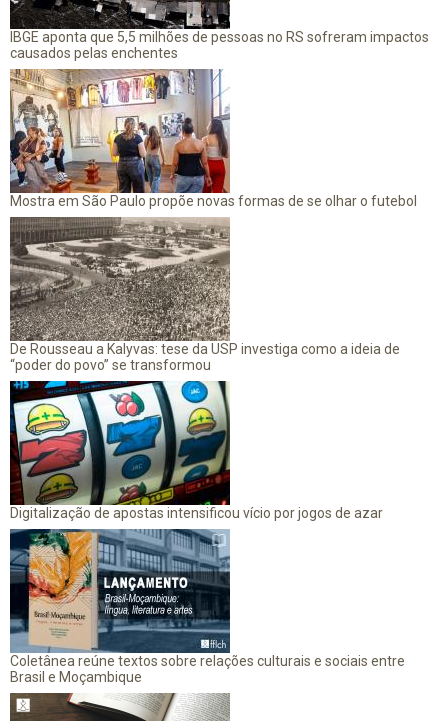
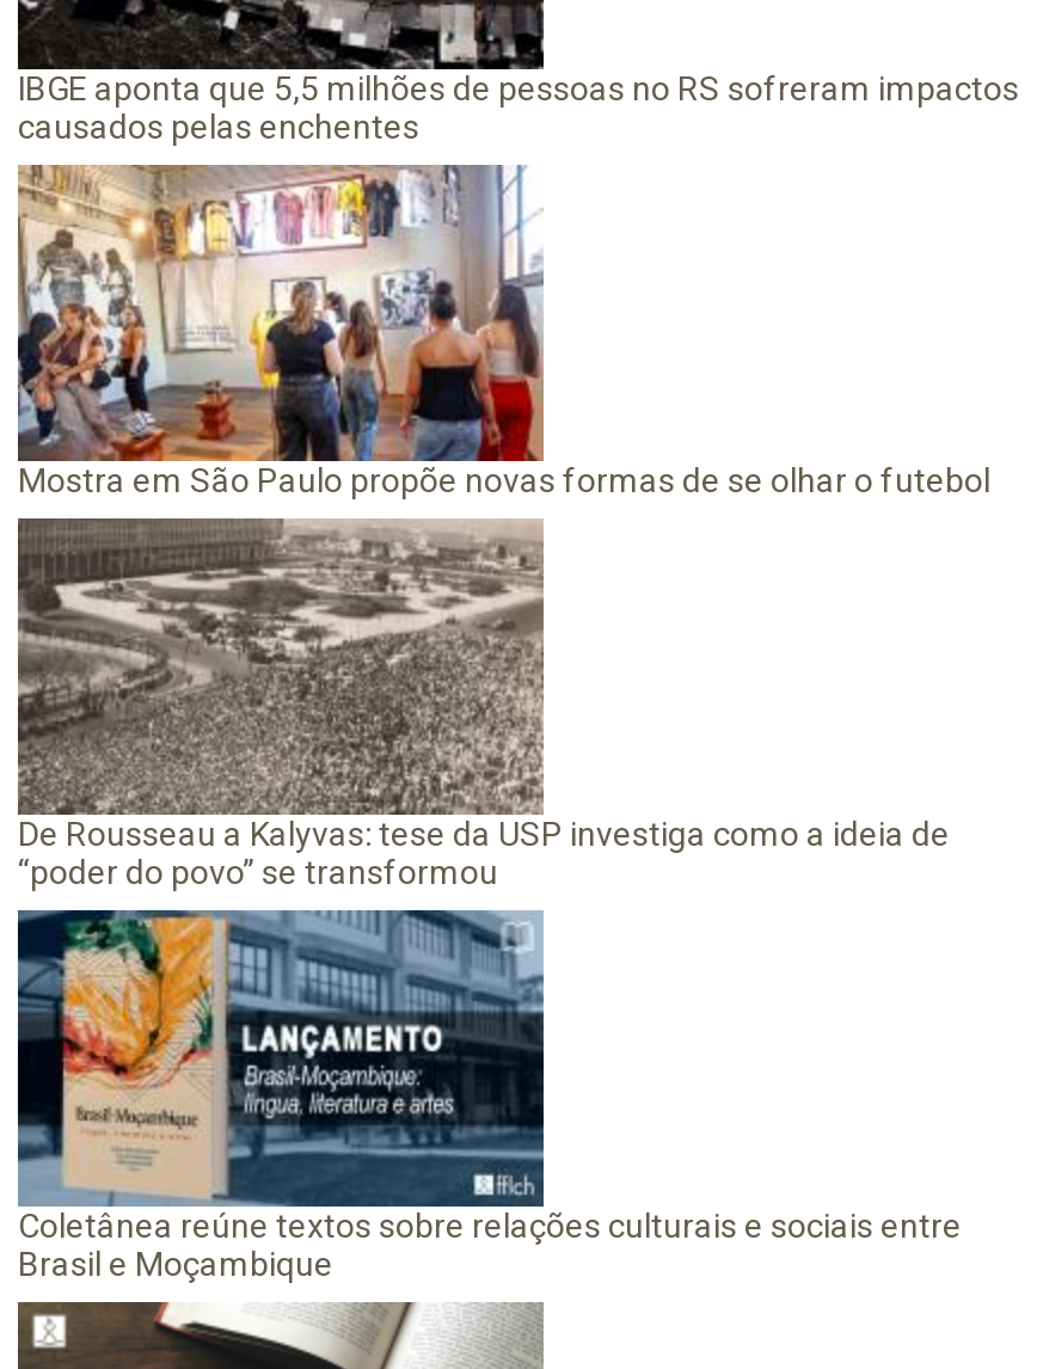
- [image]
- Digitalização de apostas intensificou vício por jogos de azar
